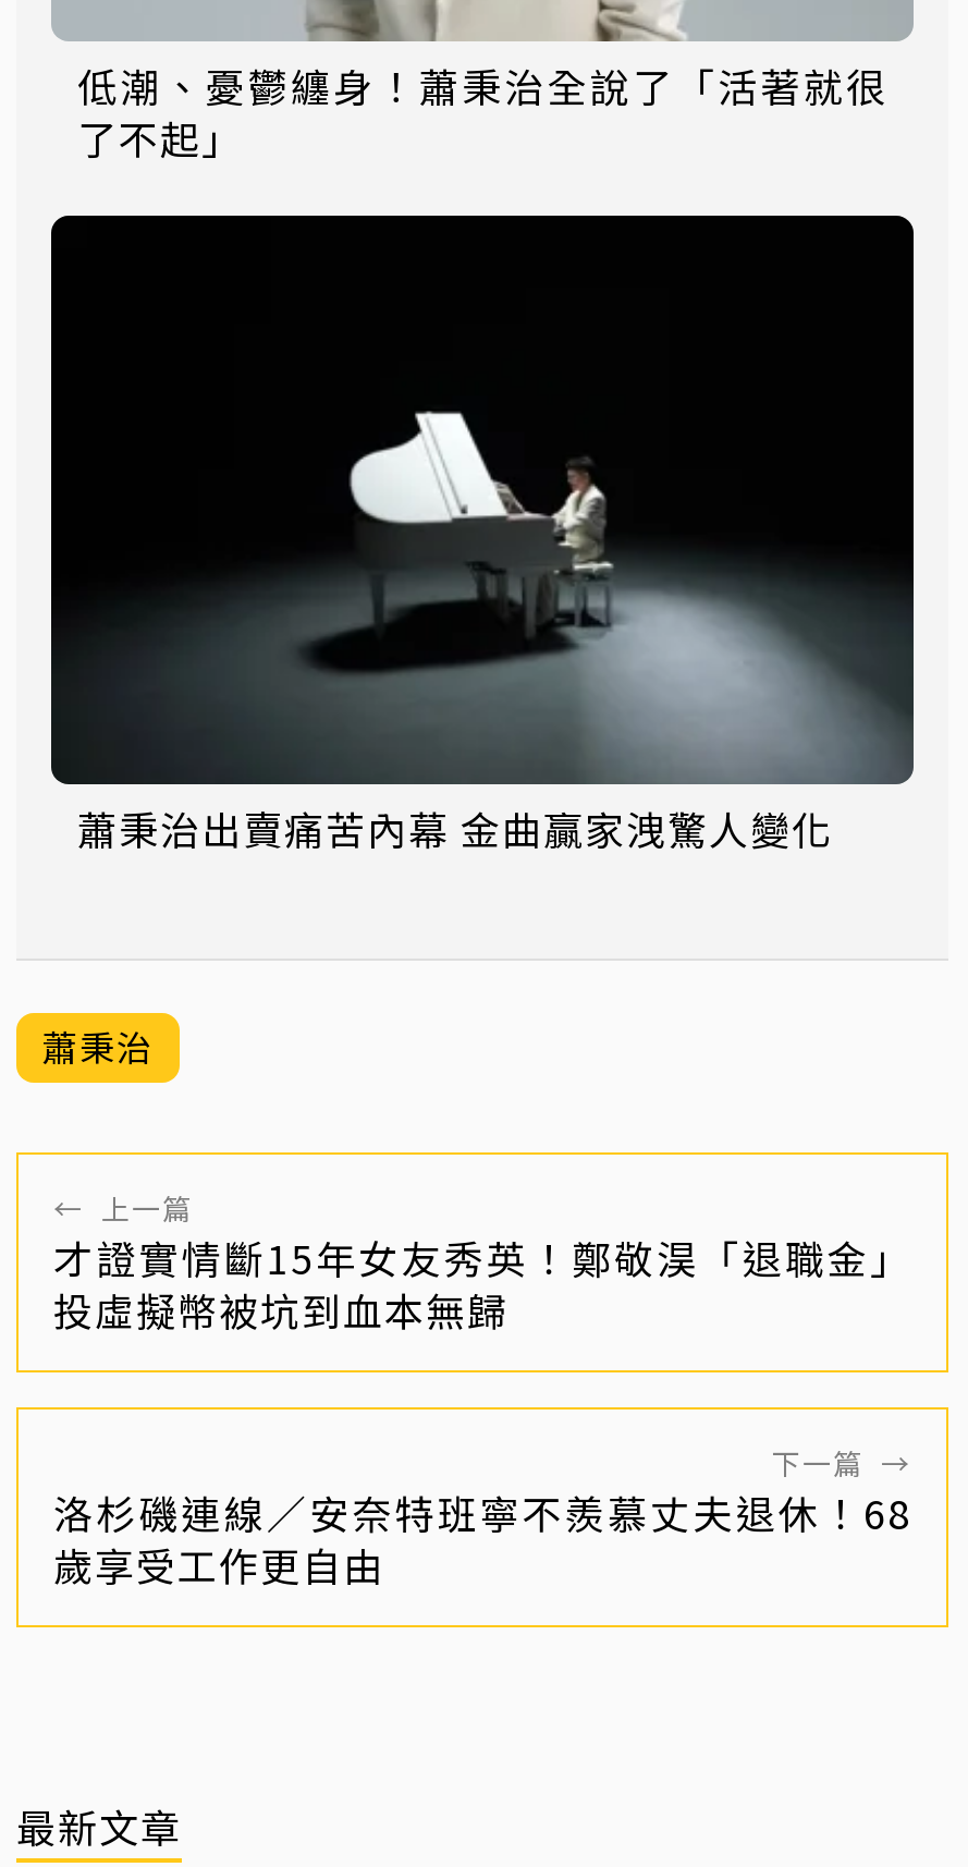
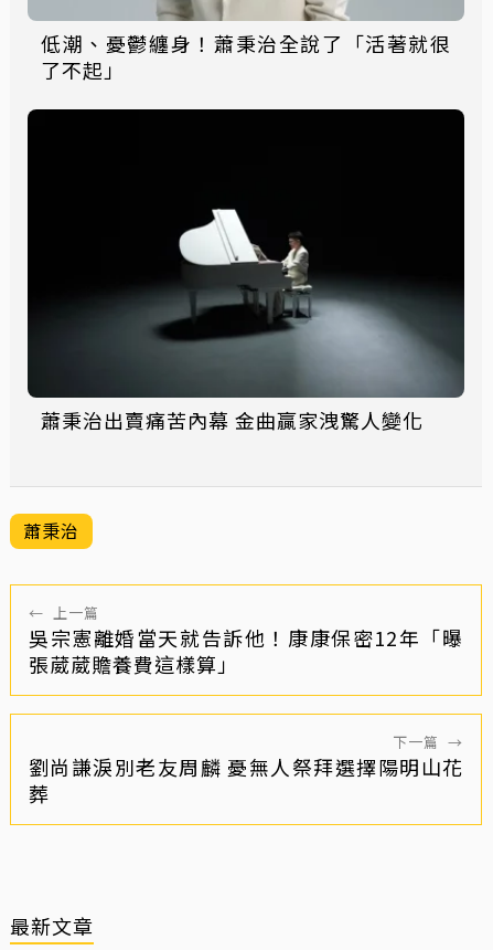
- 才證實情斷15年女友秀英！鄭敬淏「退職金」
- 投虛擬幣被坑到血本無歸
+ 吳宗憲離婚當天就告訴他！康康保密12年「曝
+ 張葳葳贍養費這樣算」

- 洛杉磯連線／安奈特班寧不羨慕丈夫退休！68
- 歲享受工作更自由
+ 劉尚謙淚別老友周麟 憂無人祭拜選擇陽明山花
+ 葬
